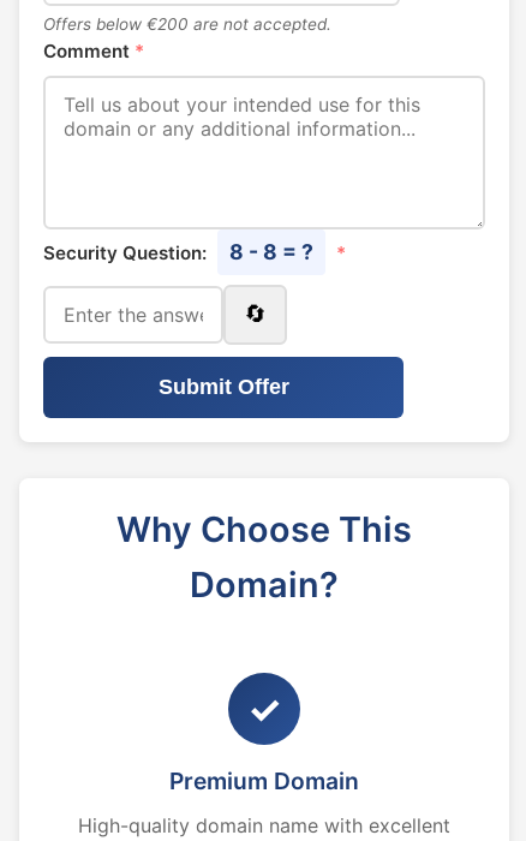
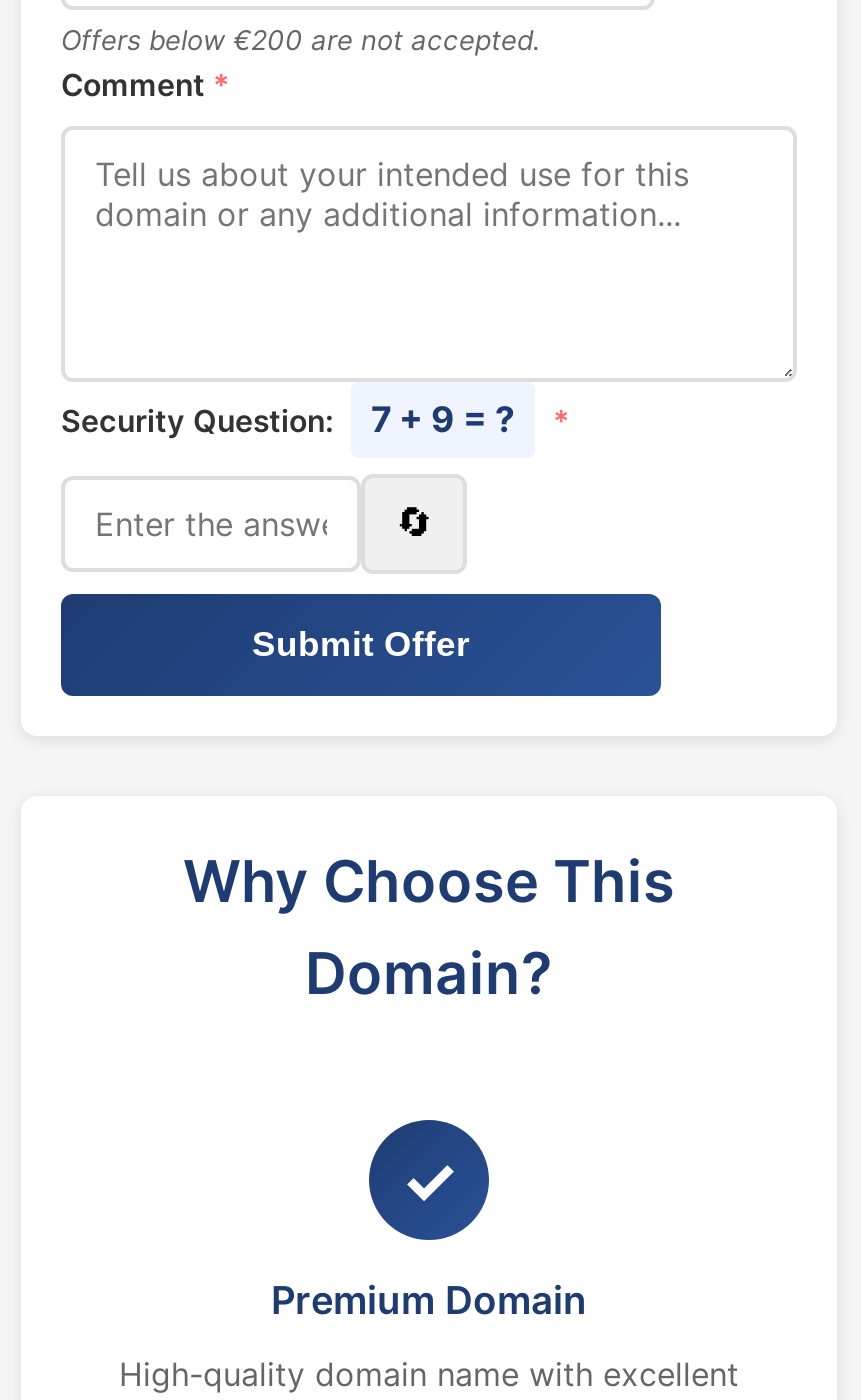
- 8 - 8 = ?
+ 7 + 9 = ?
